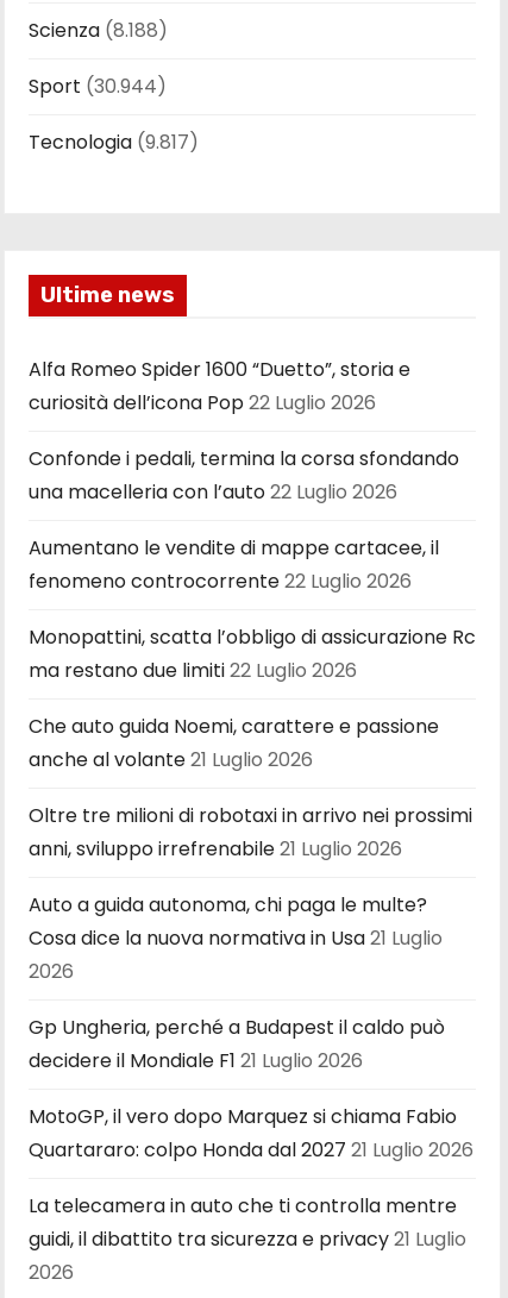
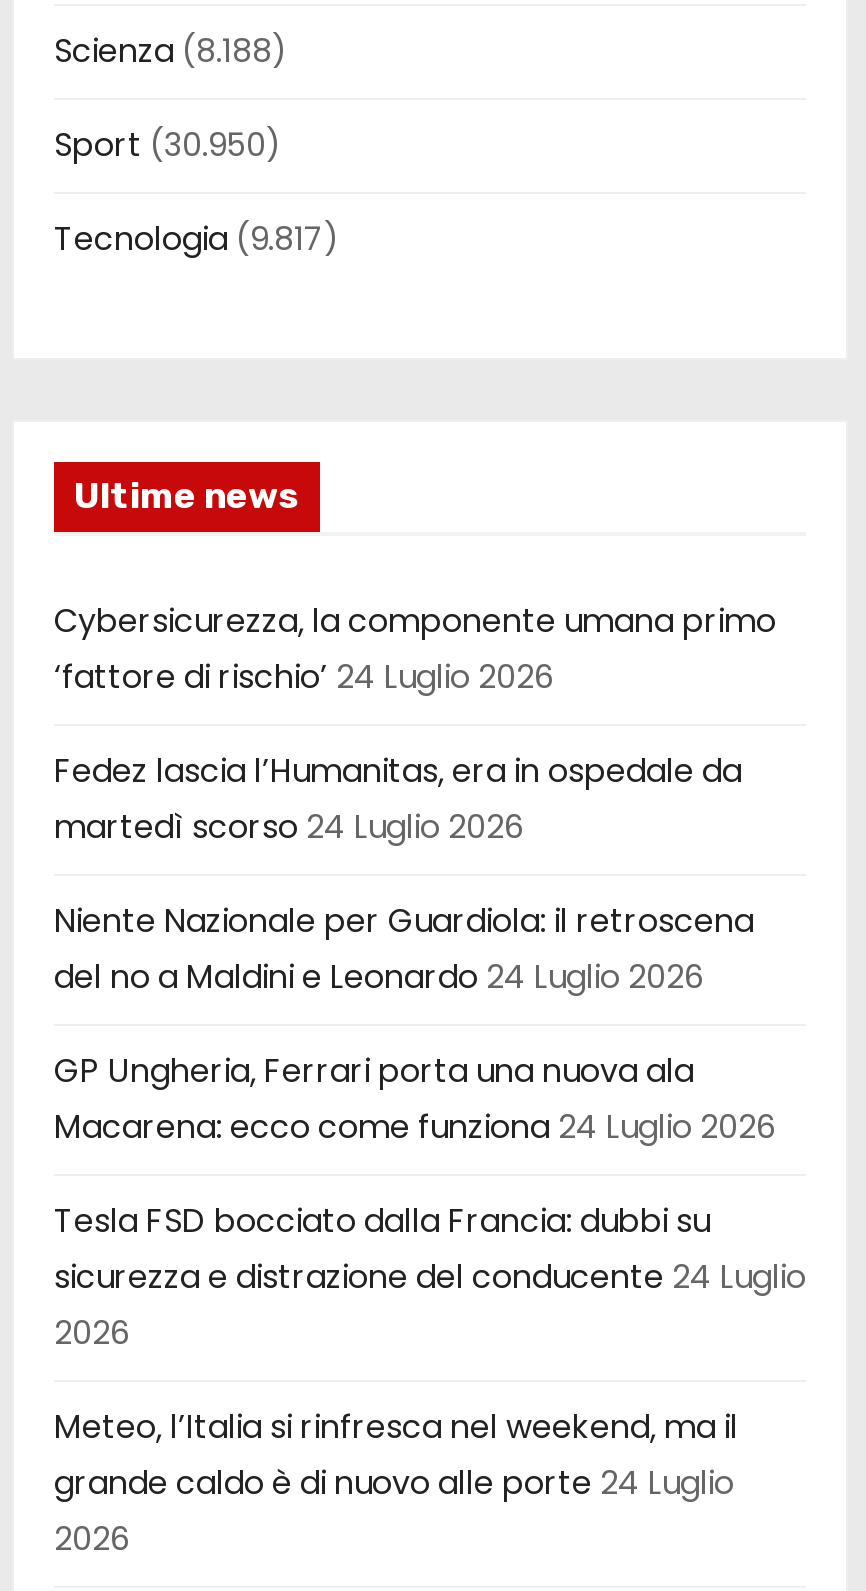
- Sport (30.944)
+ Sport (30.950)

- Alfa Romeo Spider 1600 “Duetto”, storia e
- curiosità dell’icona Pop 22 Luglio 2026
- Confonde i pedali, termina la corsa sfondando
- una macelleria con l’auto 22 Luglio 2026
- Aumentano le vendite di mappe cartacee, il
- fenomeno controcorrente 22 Luglio 2026
- Monopattini, scatta l’obbligo di assicurazione Rc
- ma restano due limiti 22 Luglio 2026
- Che auto guida Noemi, carattere e passione
- anche al volante 21 Luglio 2026
- Oltre tre milioni di robotaxi in arrivo nei prossimi
- anni, sviluppo irrefrenabile 21 Luglio 2026
- Auto a guida autonoma, chi paga le multe?
- Cosa dice la nuova normativa in Usa 21 Luglio
+ Cybersicurezza, la componente umana primo
+ ‘fattore di rischio’ 24 Luglio 2026
+ Fedez lascia l’Humanitas, era in ospedale da
+ martedì scorso 24 Luglio 2026
+ Niente Nazionale per Guardiola: il retroscena
+ del no a Maldini e Leonardo 24 Luglio 2026
+ GP Ungheria, Ferrari porta una nuova ala
+ Macarena: ecco come funziona 24 Luglio 2026
+ Tesla FSD bocciato dalla Francia: dubbi su
+ sicurezza e distrazione del conducente 24 Luglio

- Gp Ungheria, perché a Budapest il caldo può
- decidere il Mondiale F1 21 Luglio 2026
- MotoGP, il vero dopo Marquez si chiama Fabio
- Quartararo: colpo Honda dal 2027 21 Luglio 2026
- La telecamera in auto che ti controlla mentre
- guidi, il dibattito tra sicurezza e privacy 21 Luglio
+ Meteo, l’Italia si rinfresca nel weekend, ma il
+ grande caldo è di nuovo alle porte 24 Luglio
